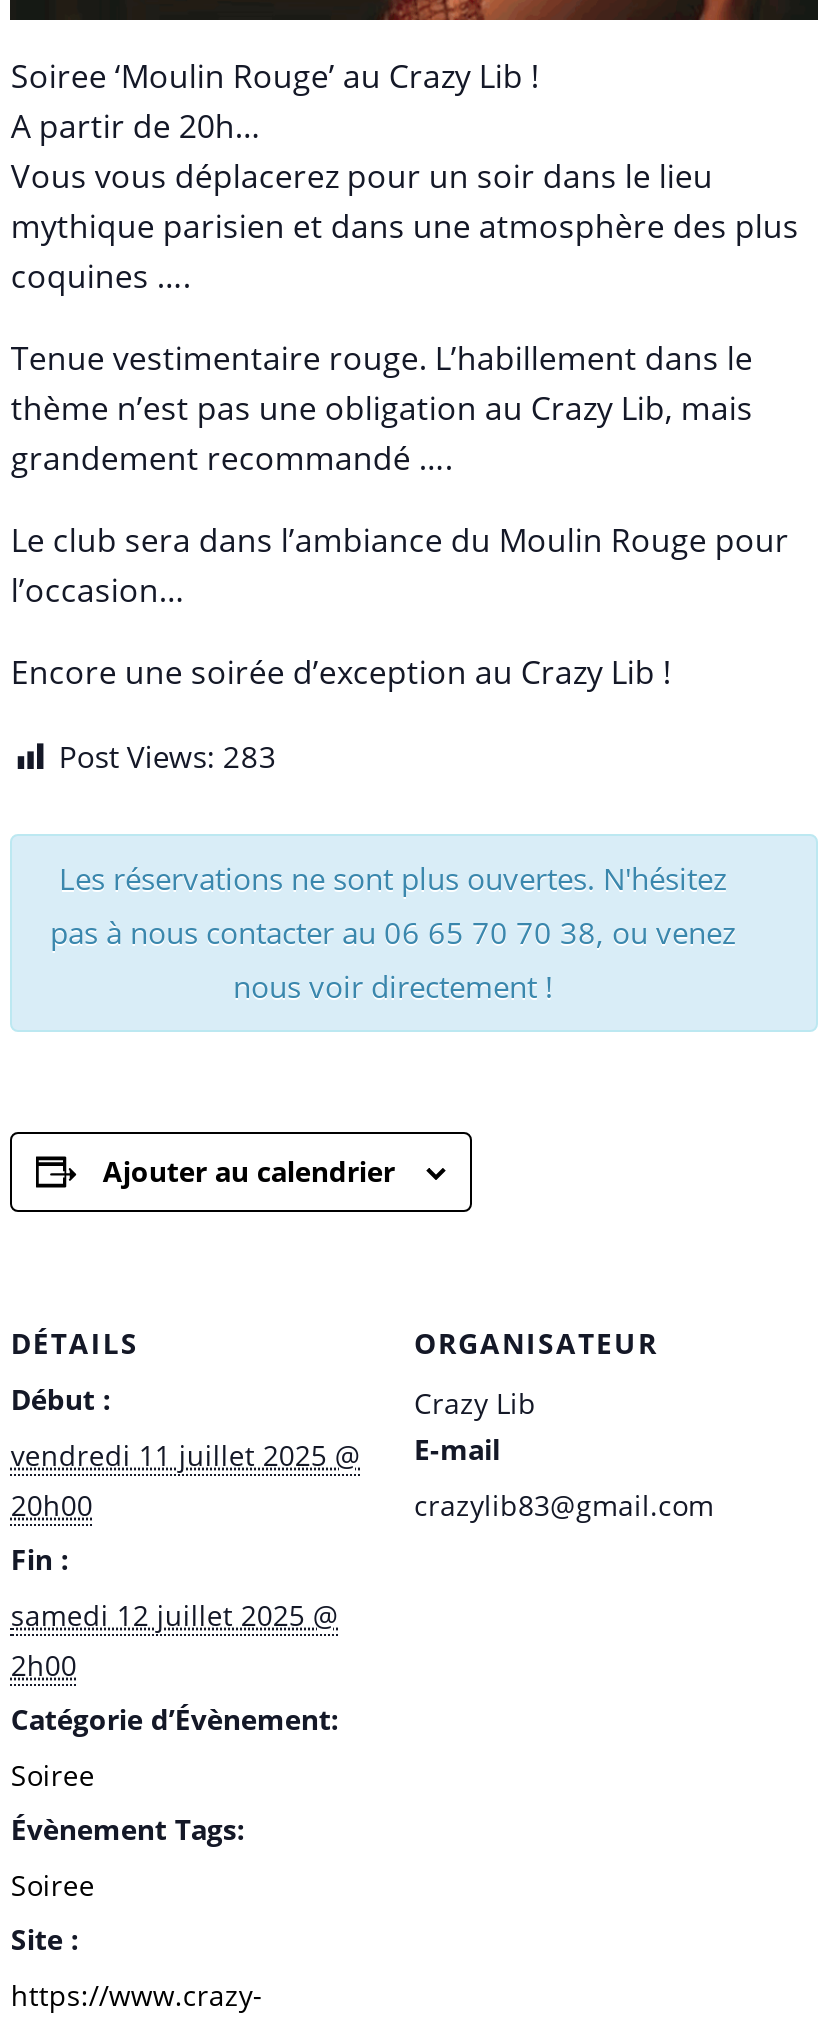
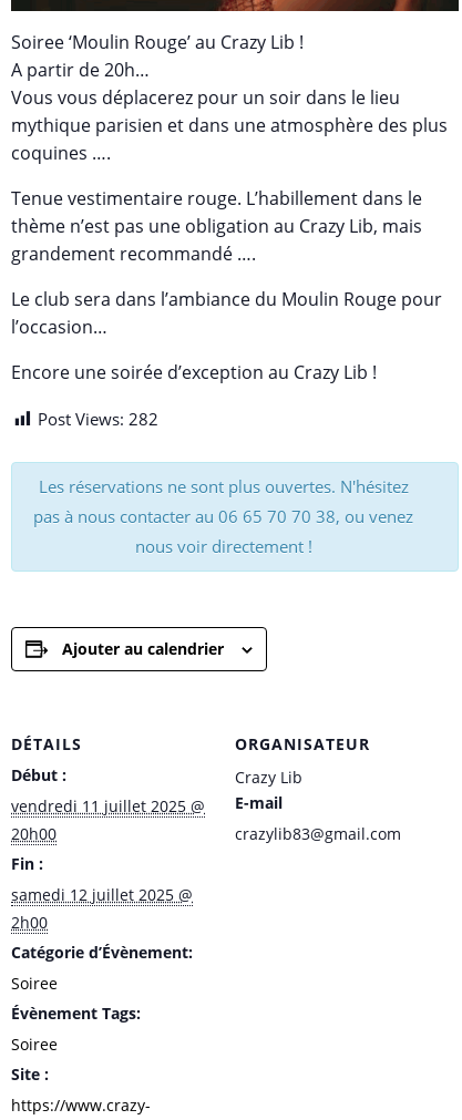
- Post Views: 283
+ Post Views: 282
